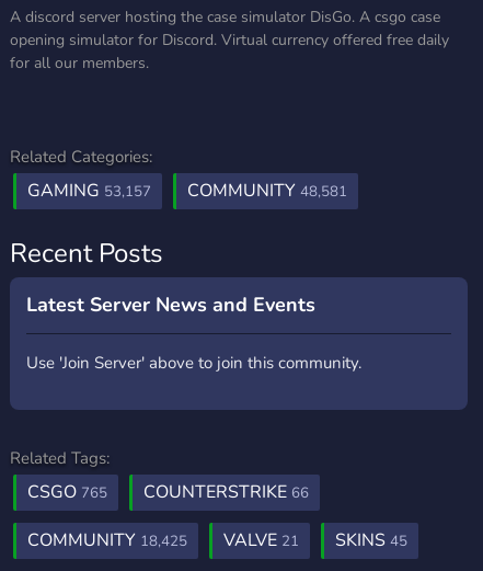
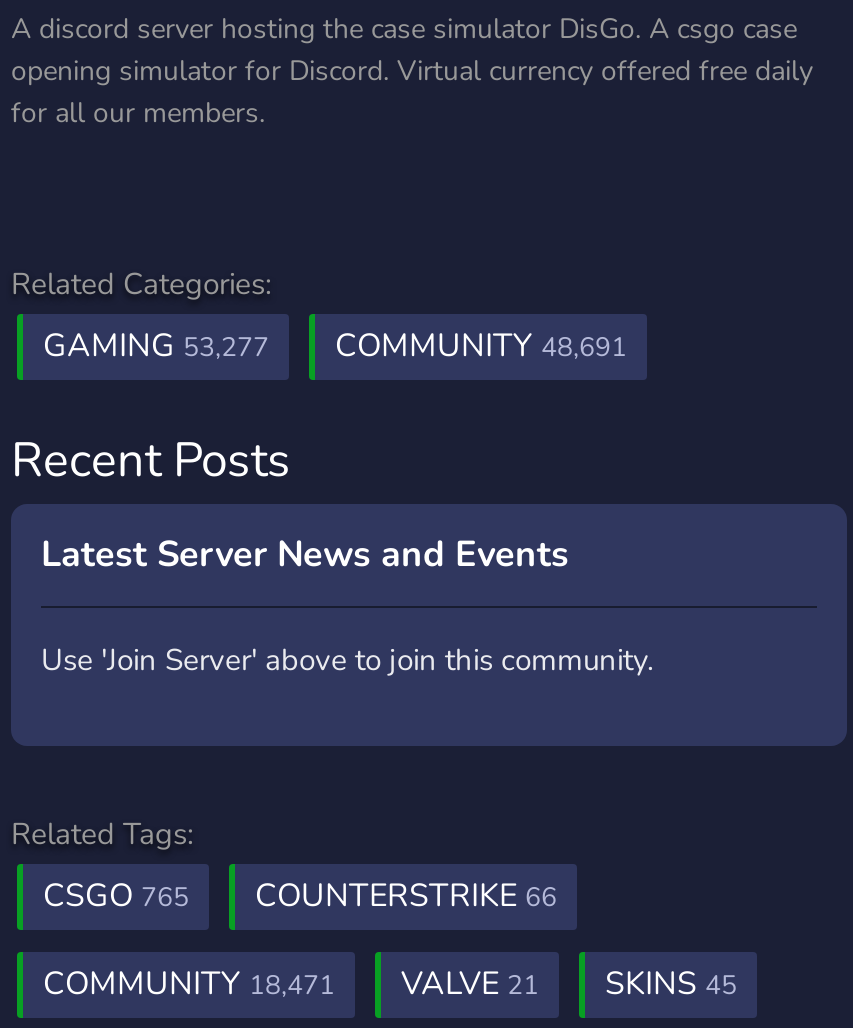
- GAMING 53,157
+ GAMING 53,277

- COMMUNITY 48,581
+ COMMUNITY 48,691

- COMMUNITY 18,425 VALVE 21 SKINS 45
+ COMMUNITY 18,471 VALVE 21 SKINS 45
